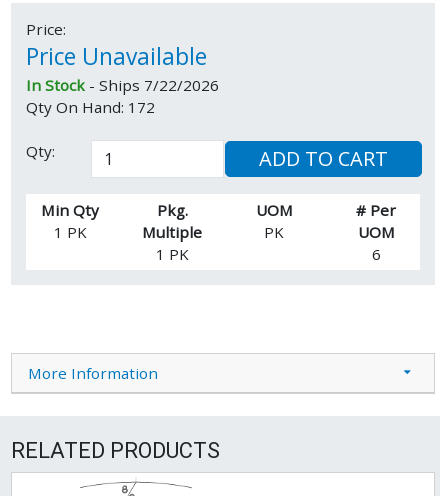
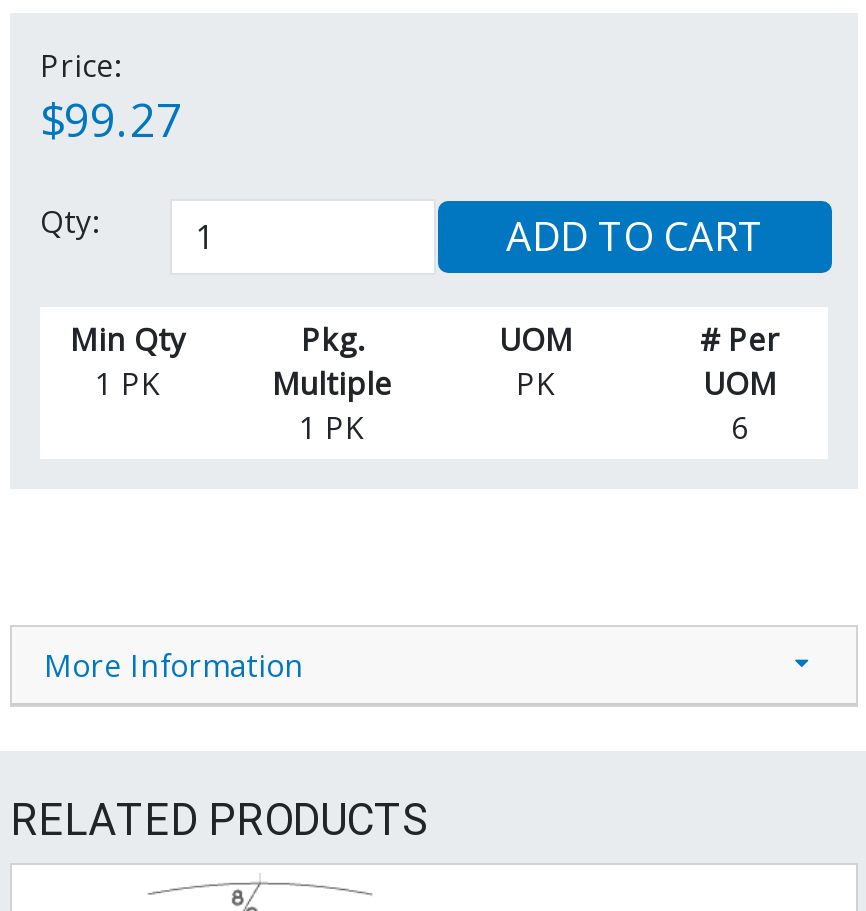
- Price Unavailable
- In Stock - Ships 7/22/2026
- Qty On Hand: 172
+ $99.27
